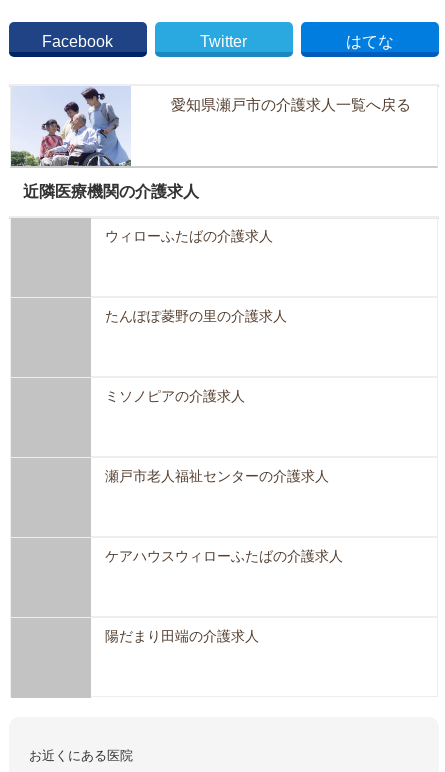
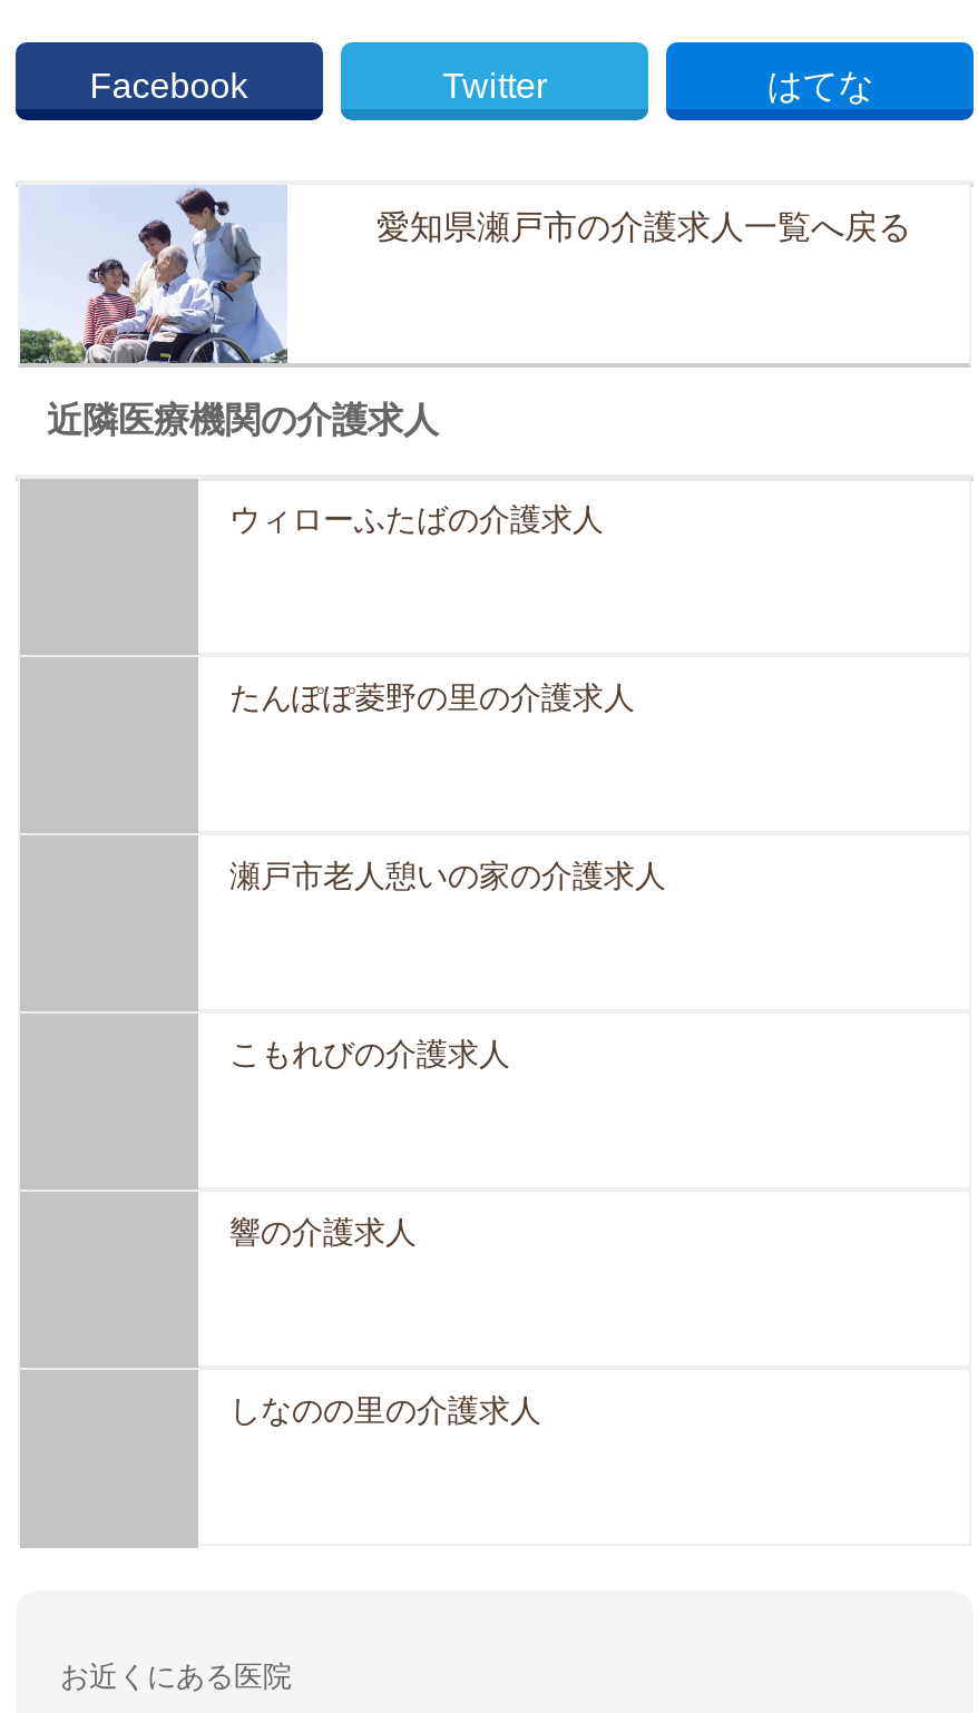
- ミソノピアの介護求人
+ 瀬戸市老人憩いの家の介護求人

- 瀬戸市老人福祉センターの介護求人
+ こもれびの介護求人

- ケアハウスウィローふたばの介護求人
+ 響の介護求人

- 陽だまり田端の介護求人
+ しなのの里の介護求人
